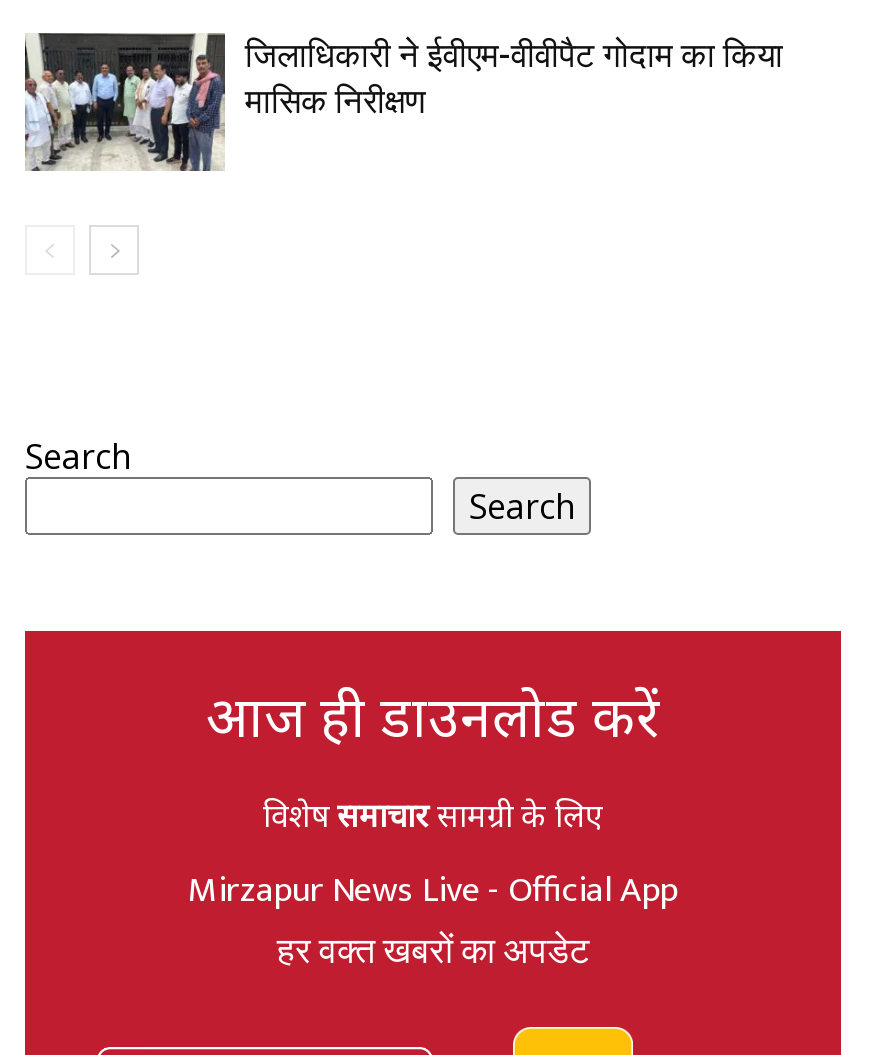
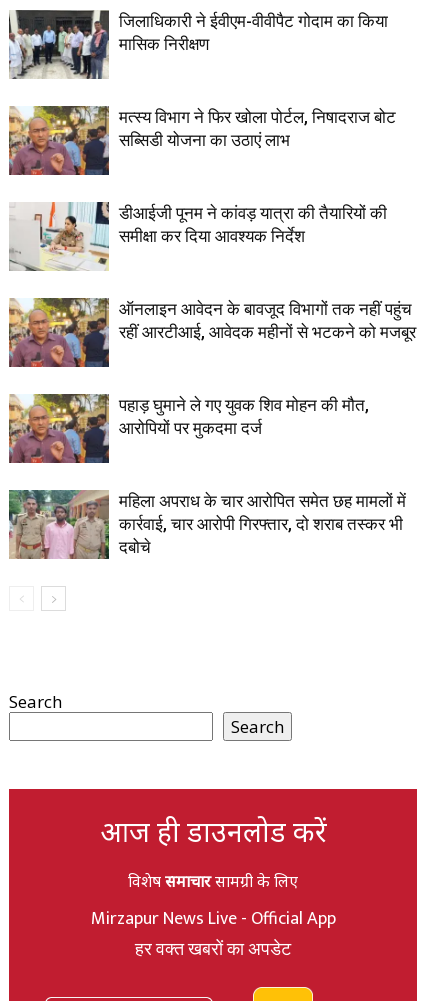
+ [image]
+ मत्स्य विभाग ने फिर खोला पोर्टल, निषादराज बोट
+ सब्सिडी योजना का उठाएं लाभ

+ [image]
+ ऑनलाइन आवेदन के बावजूद विभागों तक नहीं पहुंच
+ रहीं आरटीआई, आवेदक महीनों से भटकने को मजबूर

+ [image]
+ पहाड़ घुमाने ले गए युवक शिव मोहन की मौत,
+ आरोपियों पर मुकदमा दर्ज

+ [image]
+ डीआईजी पूनम ने कांवड़ यात्रा की तैयारियों की
+ समीक्षा कर दिया आवश्यक निर्देश

+ [image]
+ महिला अपराध के चार आरोपित समेत छह मामलों में
+ कार्रवाई, चार आरोपी गिरफ्तार, दो शराब तस्कर भी
+ दबोचे
